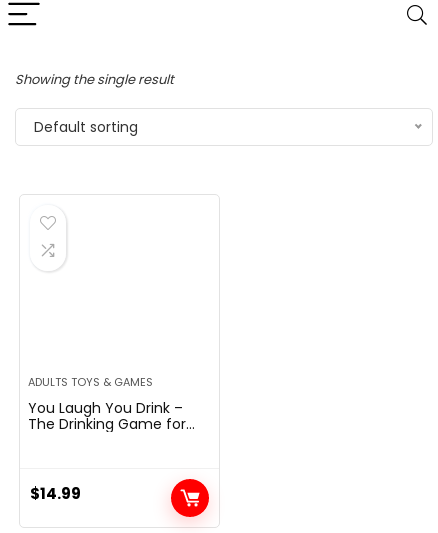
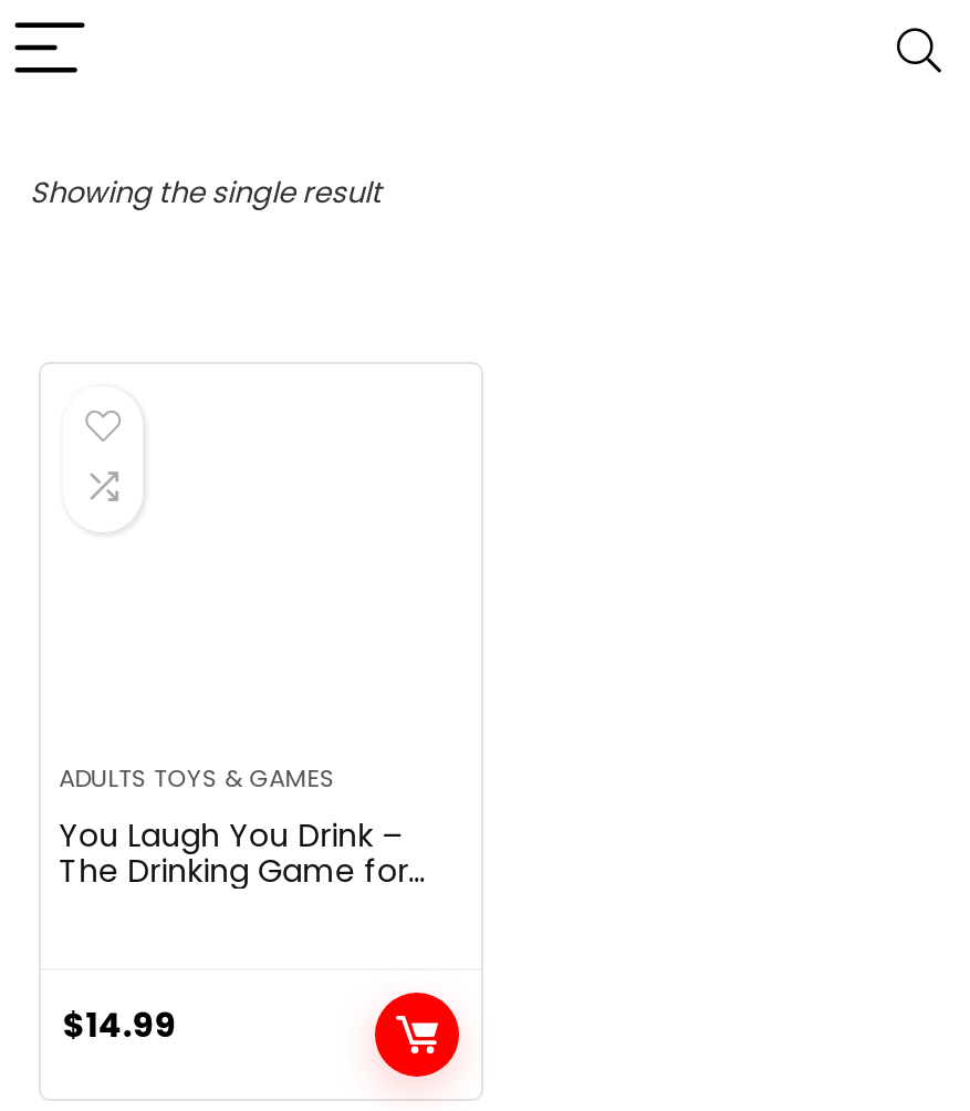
- Default sorting
